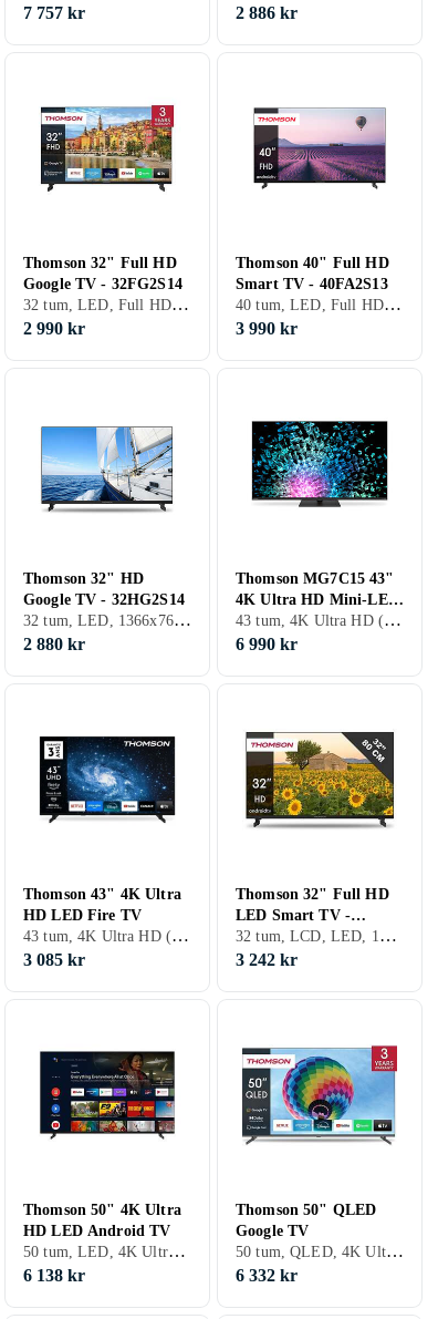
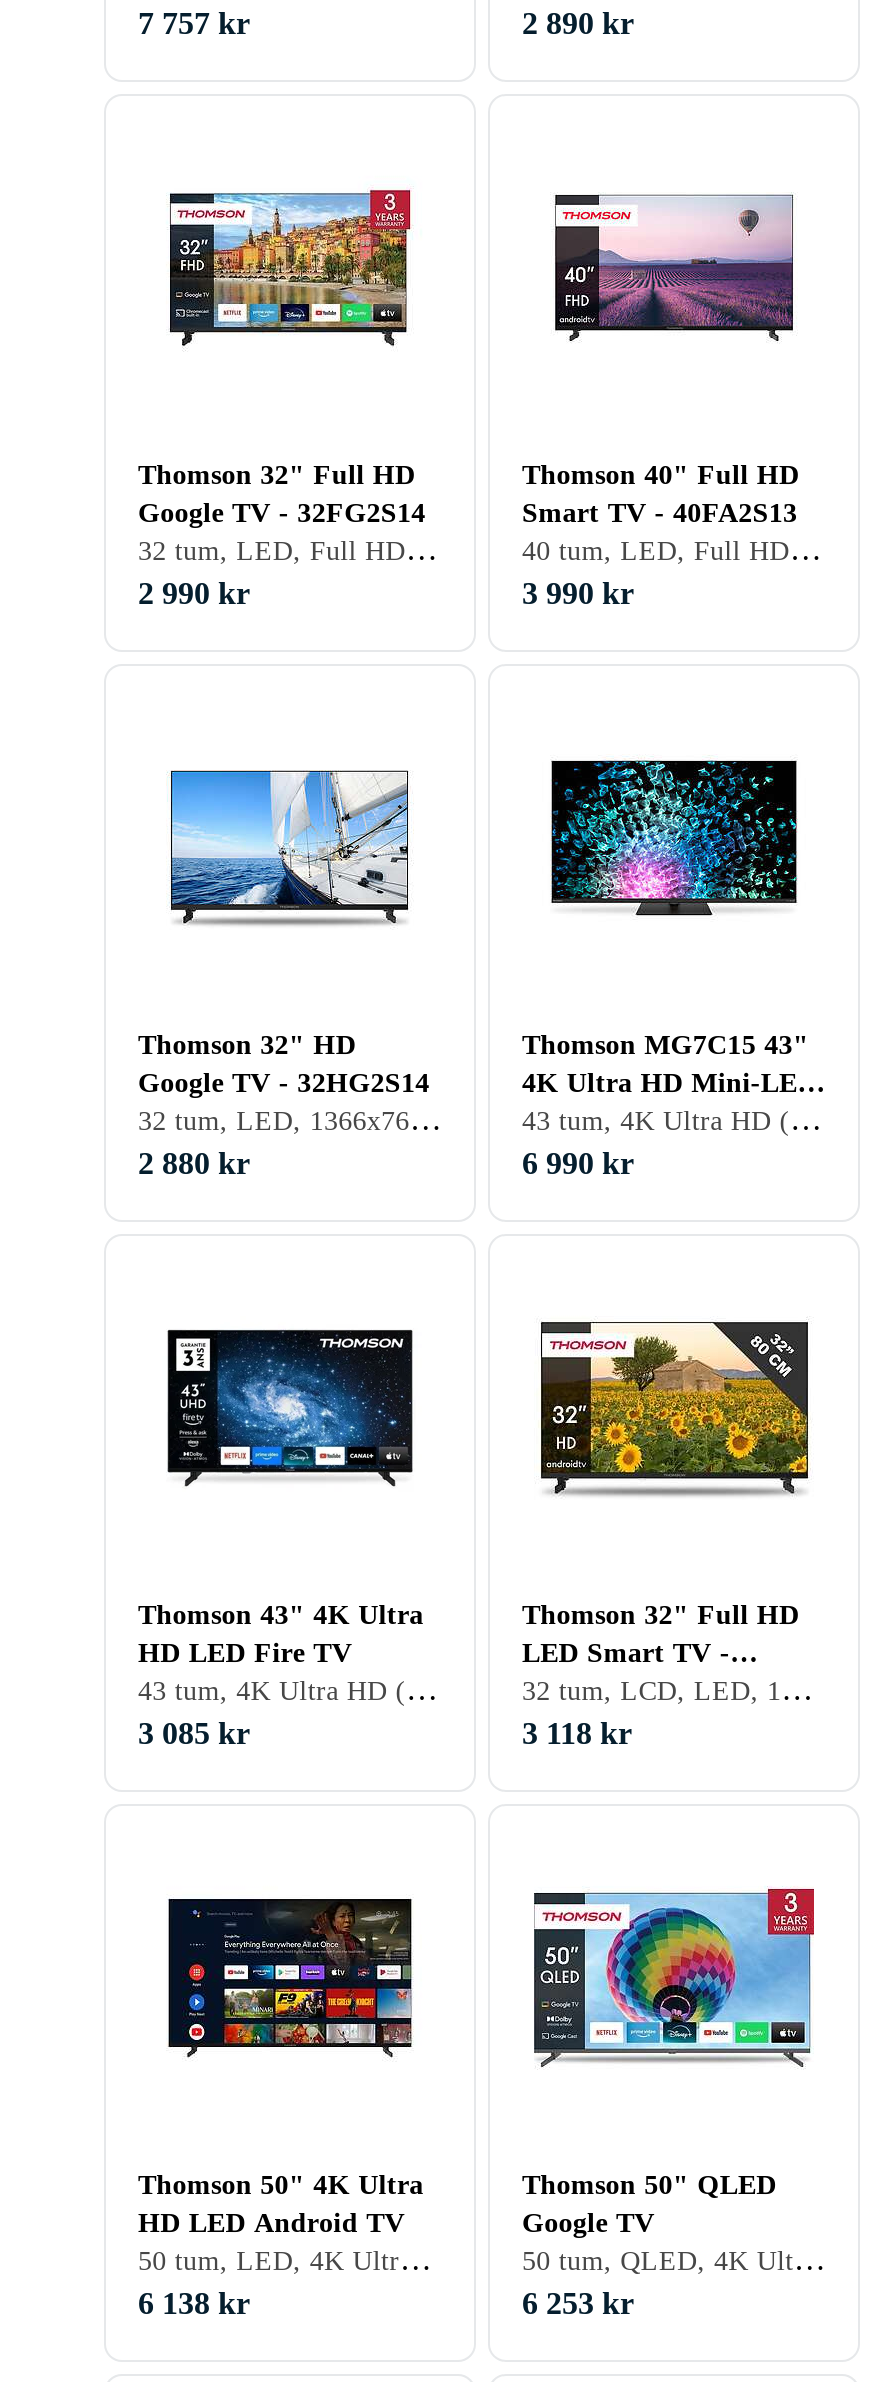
- 2 886 kr
+ 2 890 kr

- 3 242 kr
+ 3 118 kr

- 6 332 kr
+ 6 253 kr
